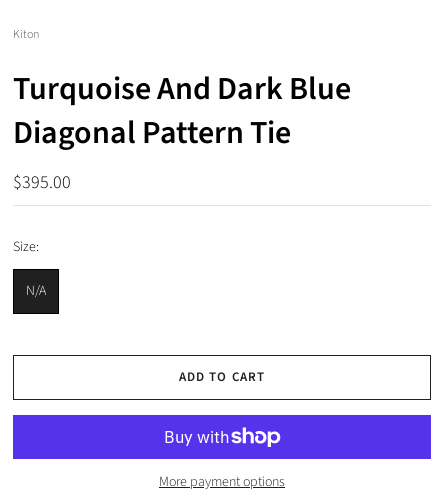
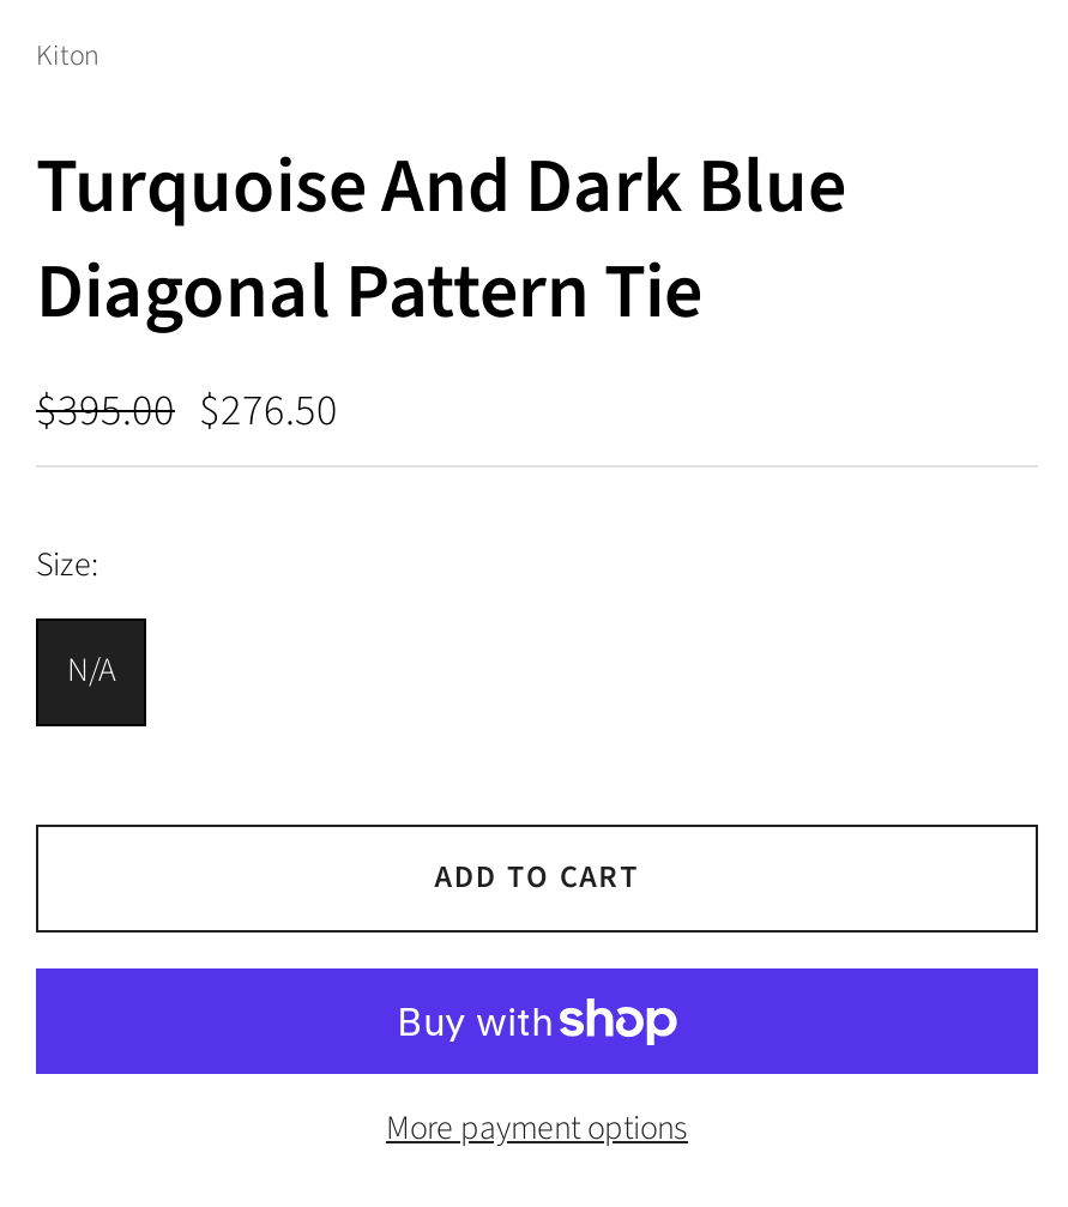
- $395.00
+ $395.00 $276.50
